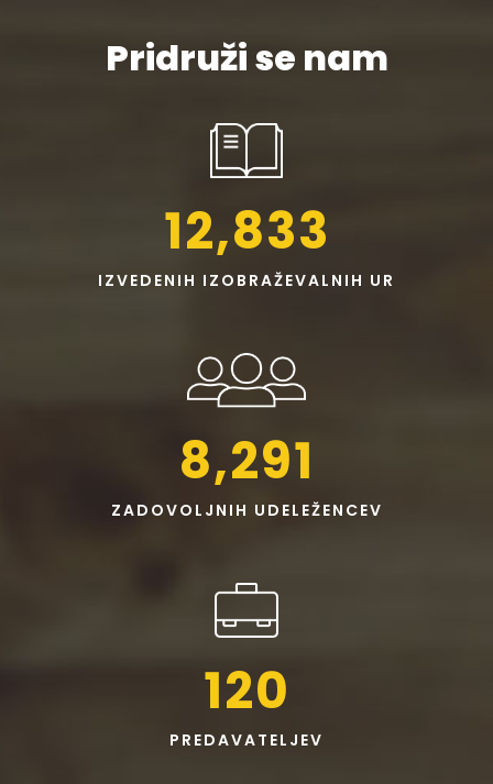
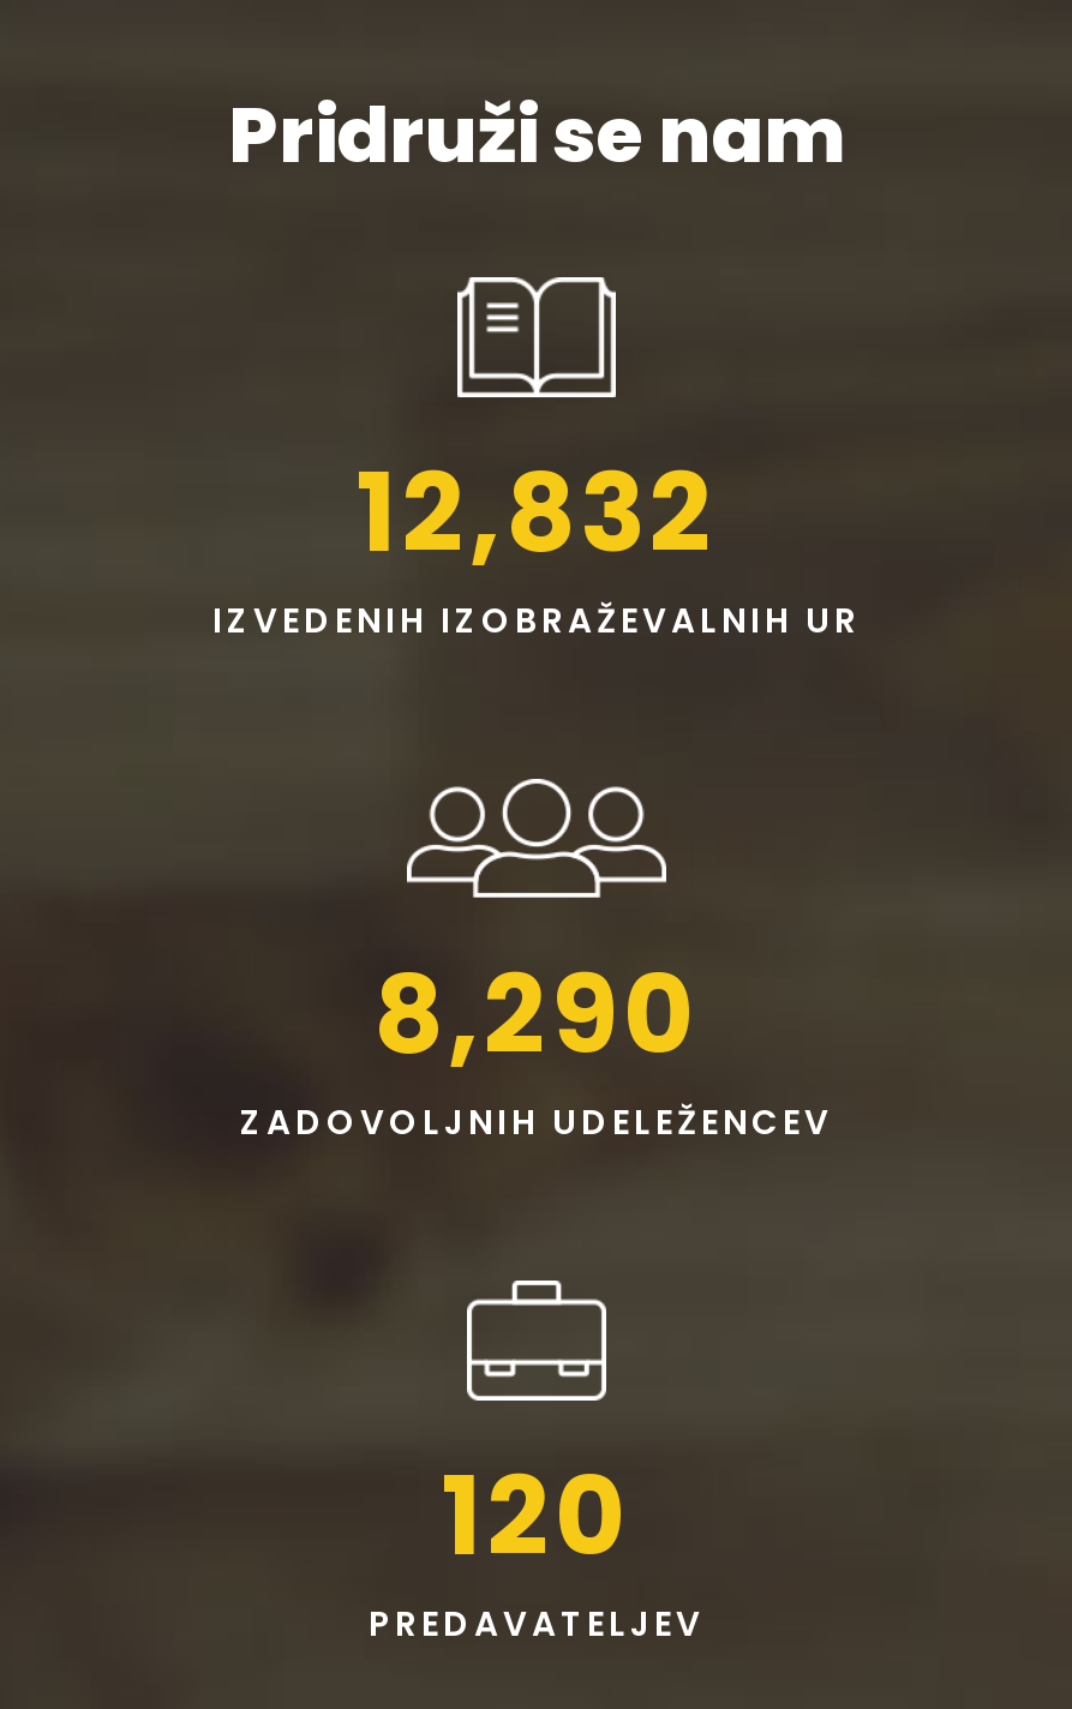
- 12,833
+ 12,832

- 8,291
+ 8,290
